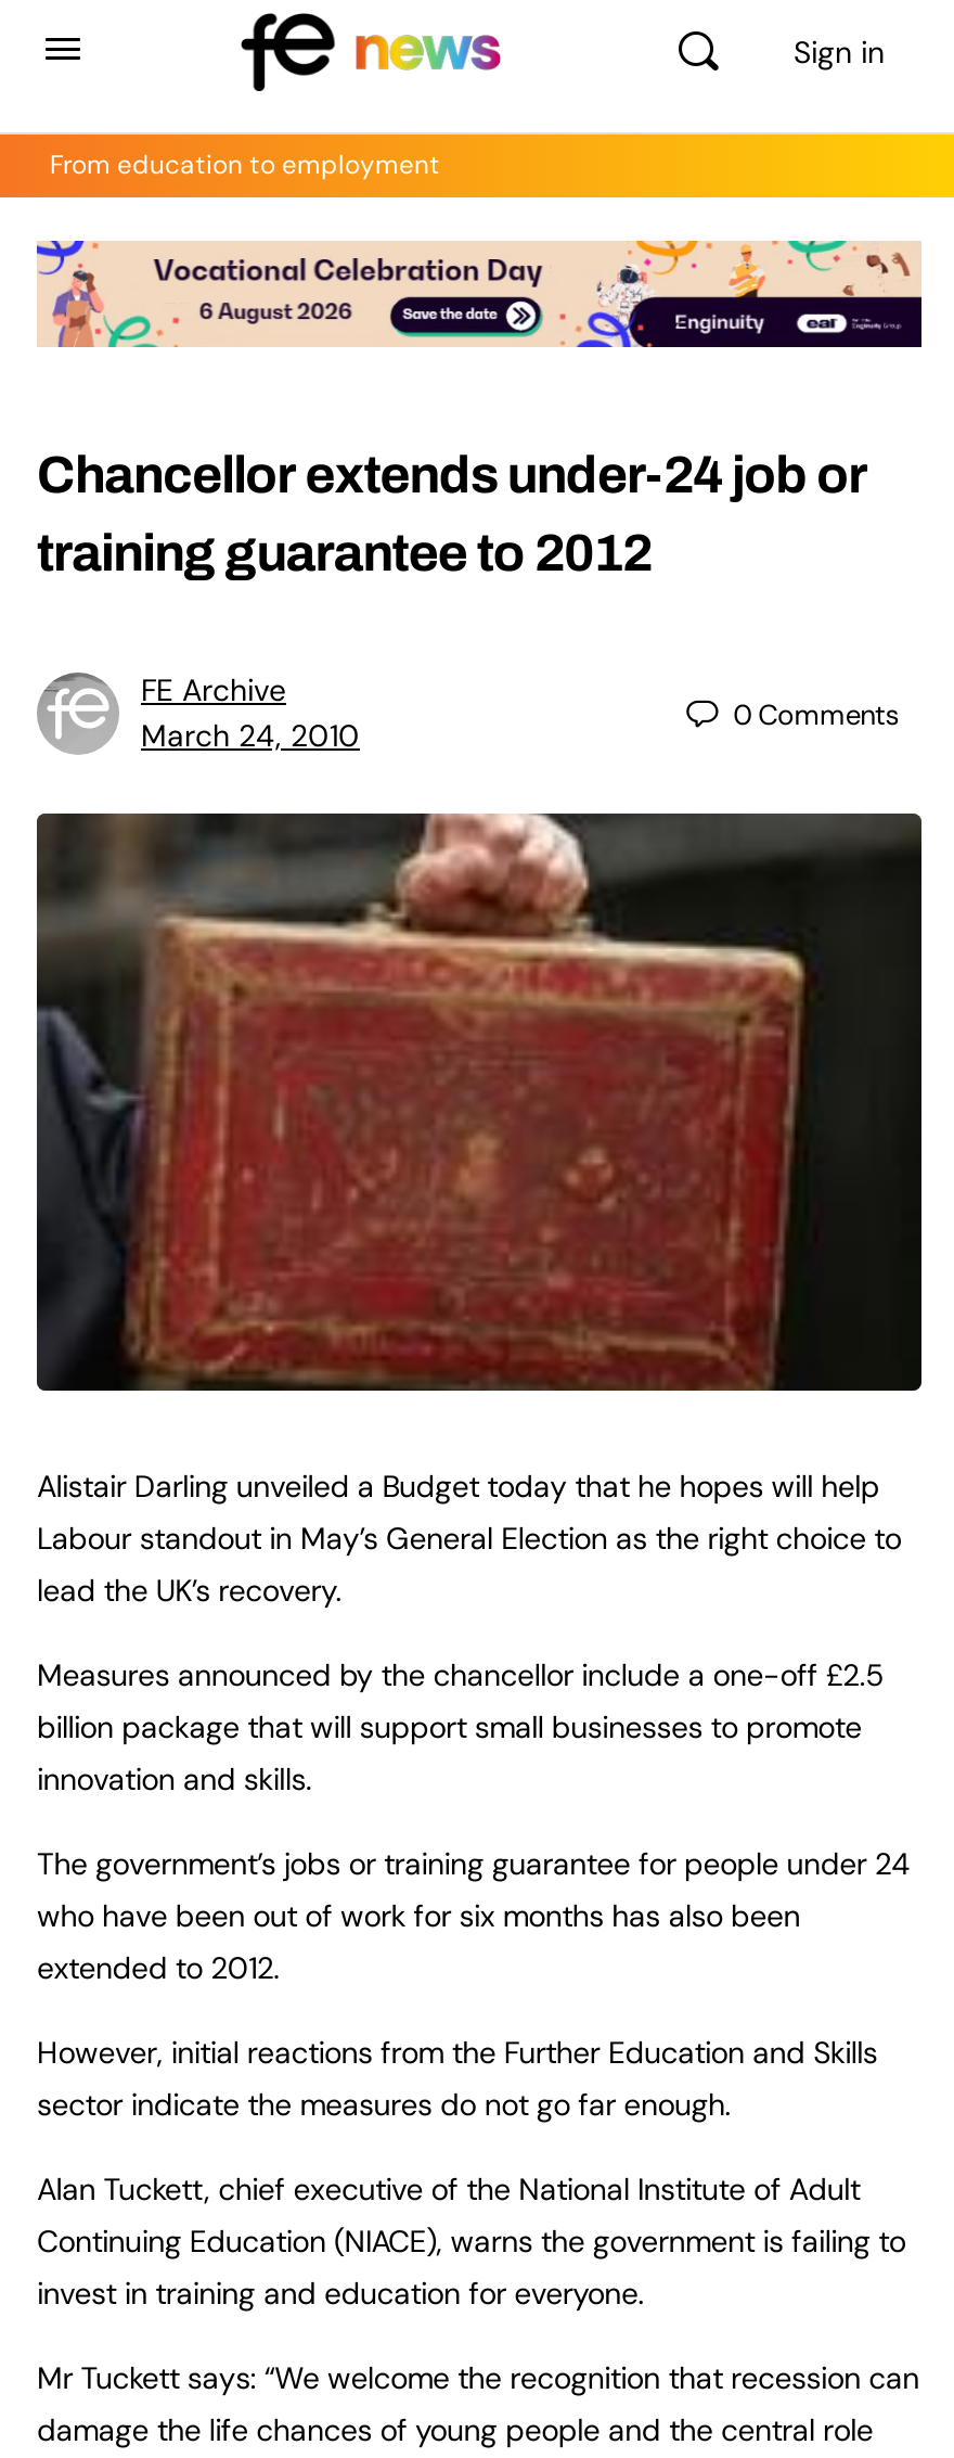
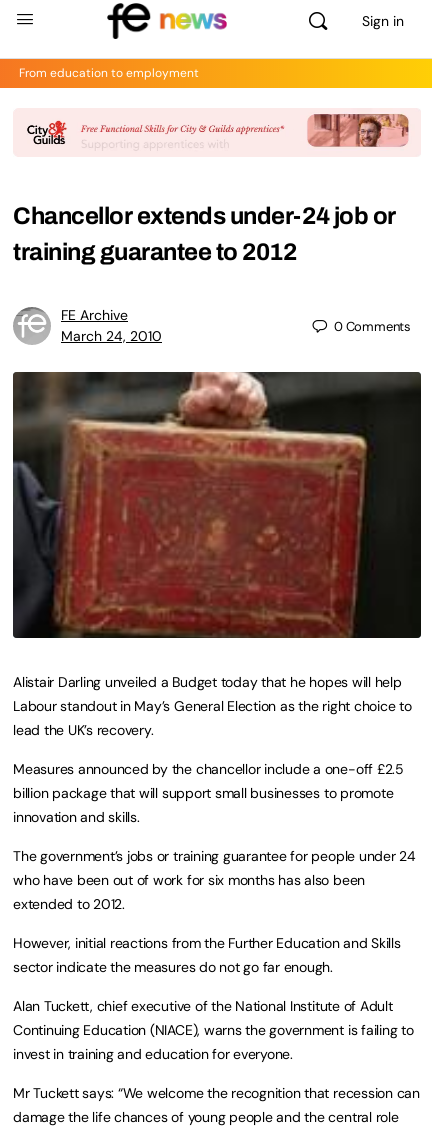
- [image]
+ [image]
